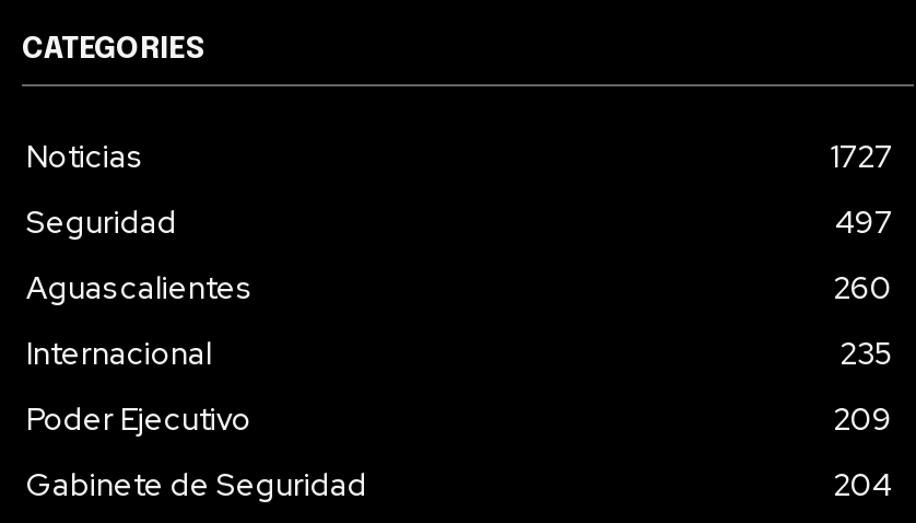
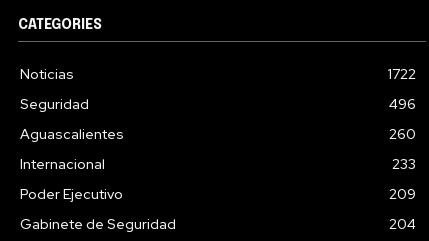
- 1727
+ 1722

- 497
+ 496

- 235
+ 233
